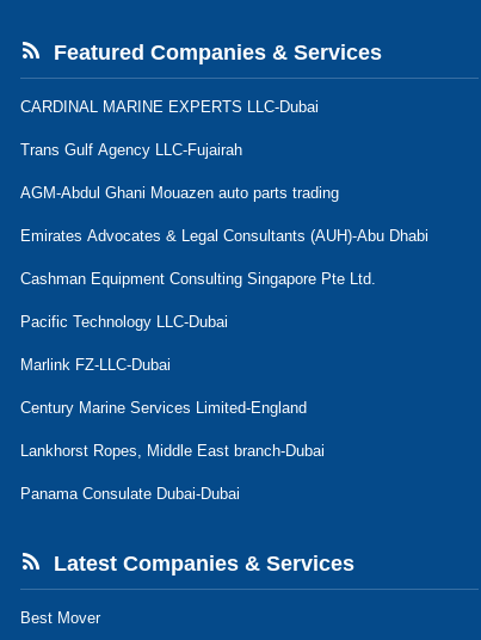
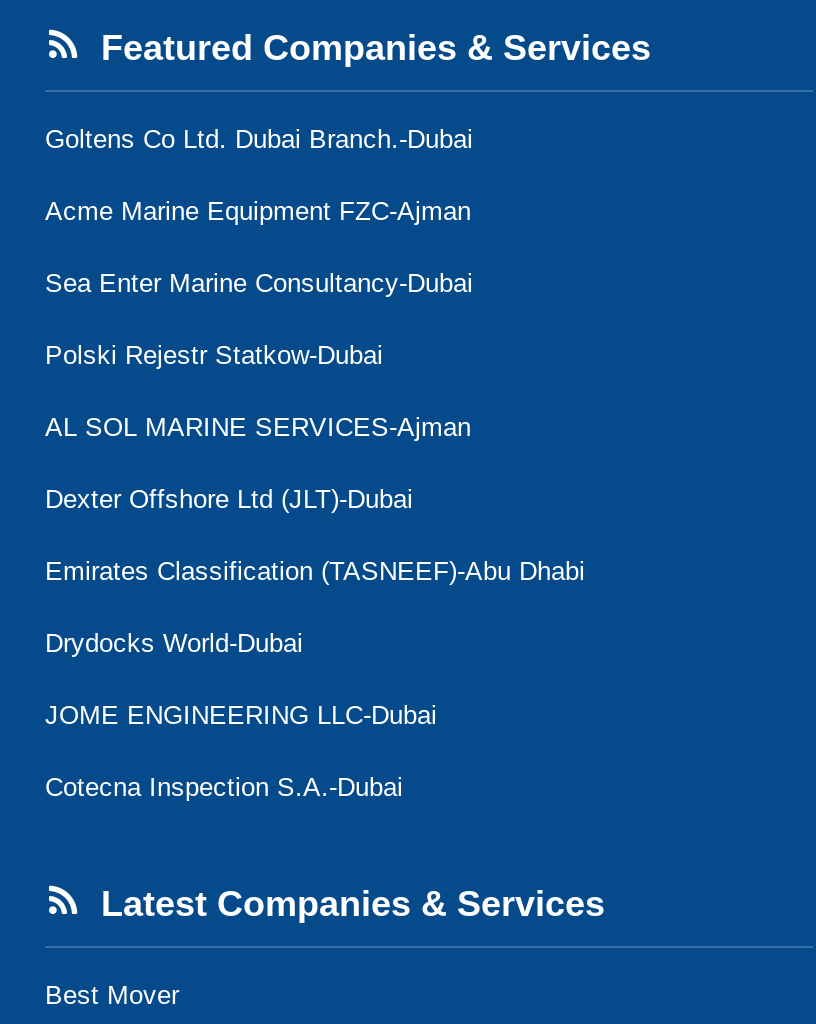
- CARDINAL MARINE EXPERTS LLC-Dubai
+ Goltens Co Ltd. Dubai Branch.-Dubai

- Trans Gulf Agency LLC-Fujairah
+ Acme Marine Equipment FZC-Ajman

- AGM-Abdul Ghani Mouazen auto parts trading
+ Sea Enter Marine Consultancy-Dubai

- Emirates Advocates & Legal Consultants (AUH)-Abu Dhabi
+ Polski Rejestr Statkow-Dubai

- Cashman Equipment Consulting Singapore Pte Ltd.
+ AL SOL MARINE SERVICES-Ajman

- Pacific Technology LLC-Dubai
+ Dexter Offshore Ltd (JLT)-Dubai

- Marlink FZ-LLC-Dubai
+ Emirates Classification (TASNEEF)-Abu Dhabi

- Century Marine Services Limited-England
+ Drydocks World-Dubai

- Lankhorst Ropes, Middle East branch-Dubai
+ JOME ENGINEERING LLC-Dubai

- Panama Consulate Dubai-Dubai
+ Cotecna Inspection S.A.-Dubai
